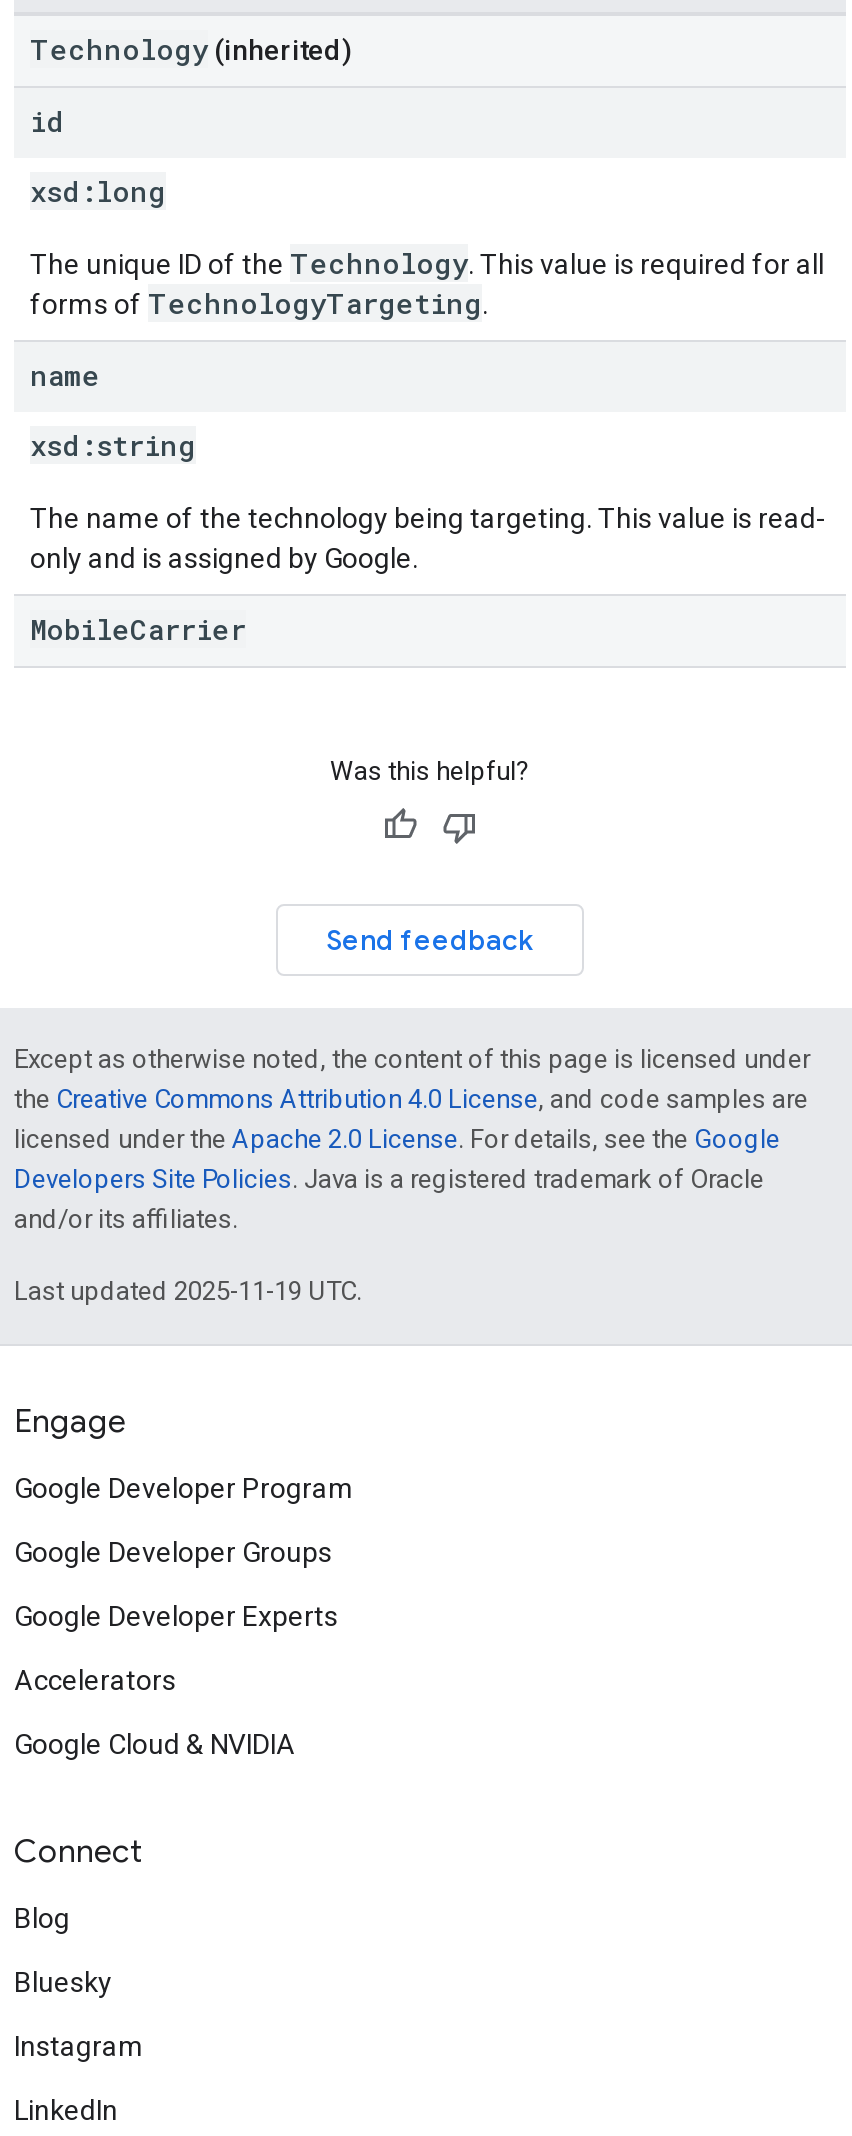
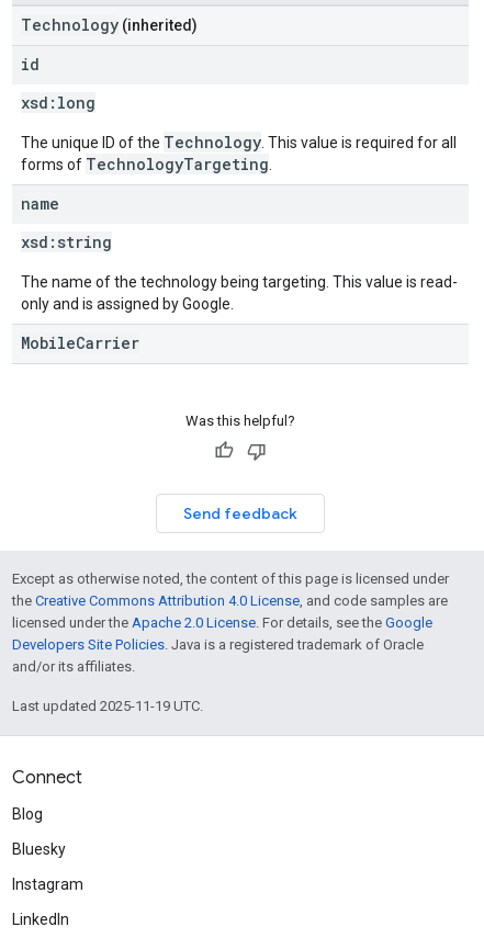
- Engage
- Google Developer Program
- Google Developer Groups
- Google Developer Experts
- Accelerators
- Google Cloud & NVIDIA
